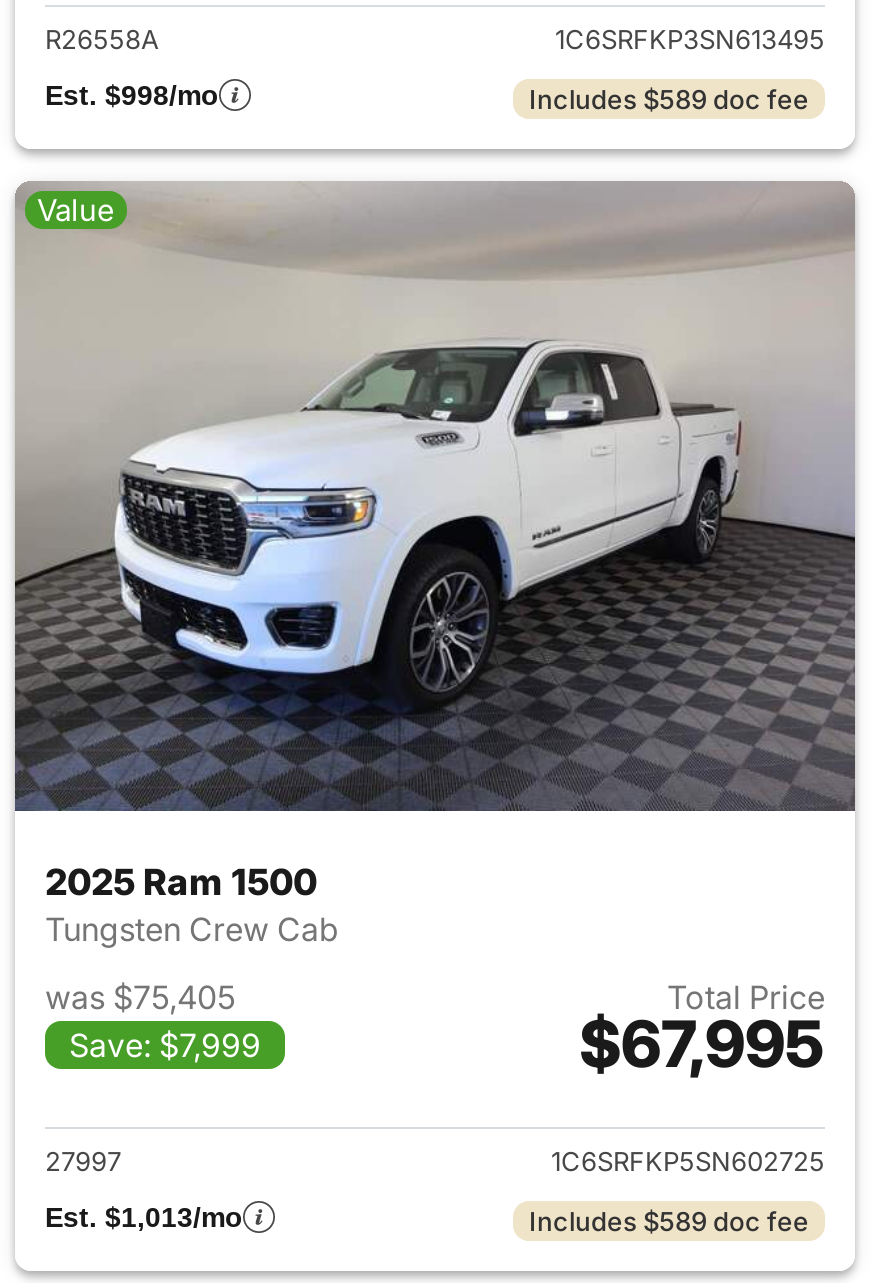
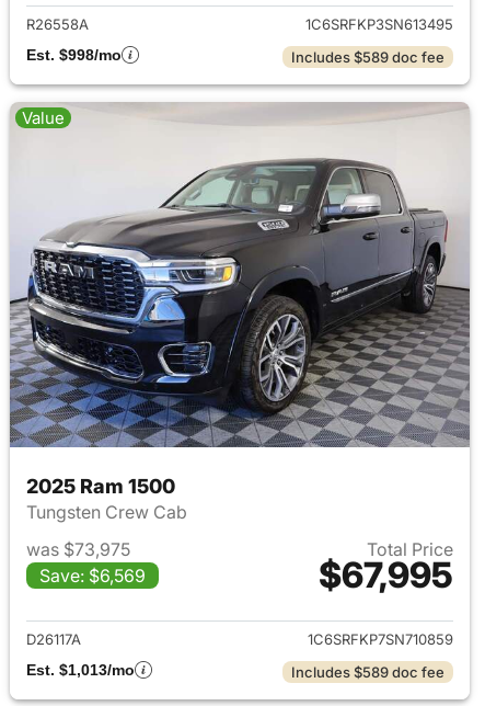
- [image]
+ [image]

- was $75,405
+ was $73,975

- Save: $7,999
+ Save: $6,569

- 27997
- 1C6SRFKP5SN602725
+ D26117A
+ 1C6SRFKP7SN710859
